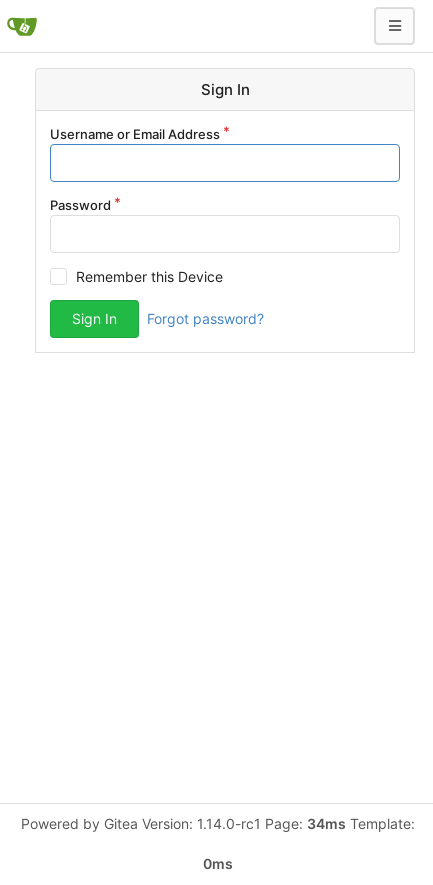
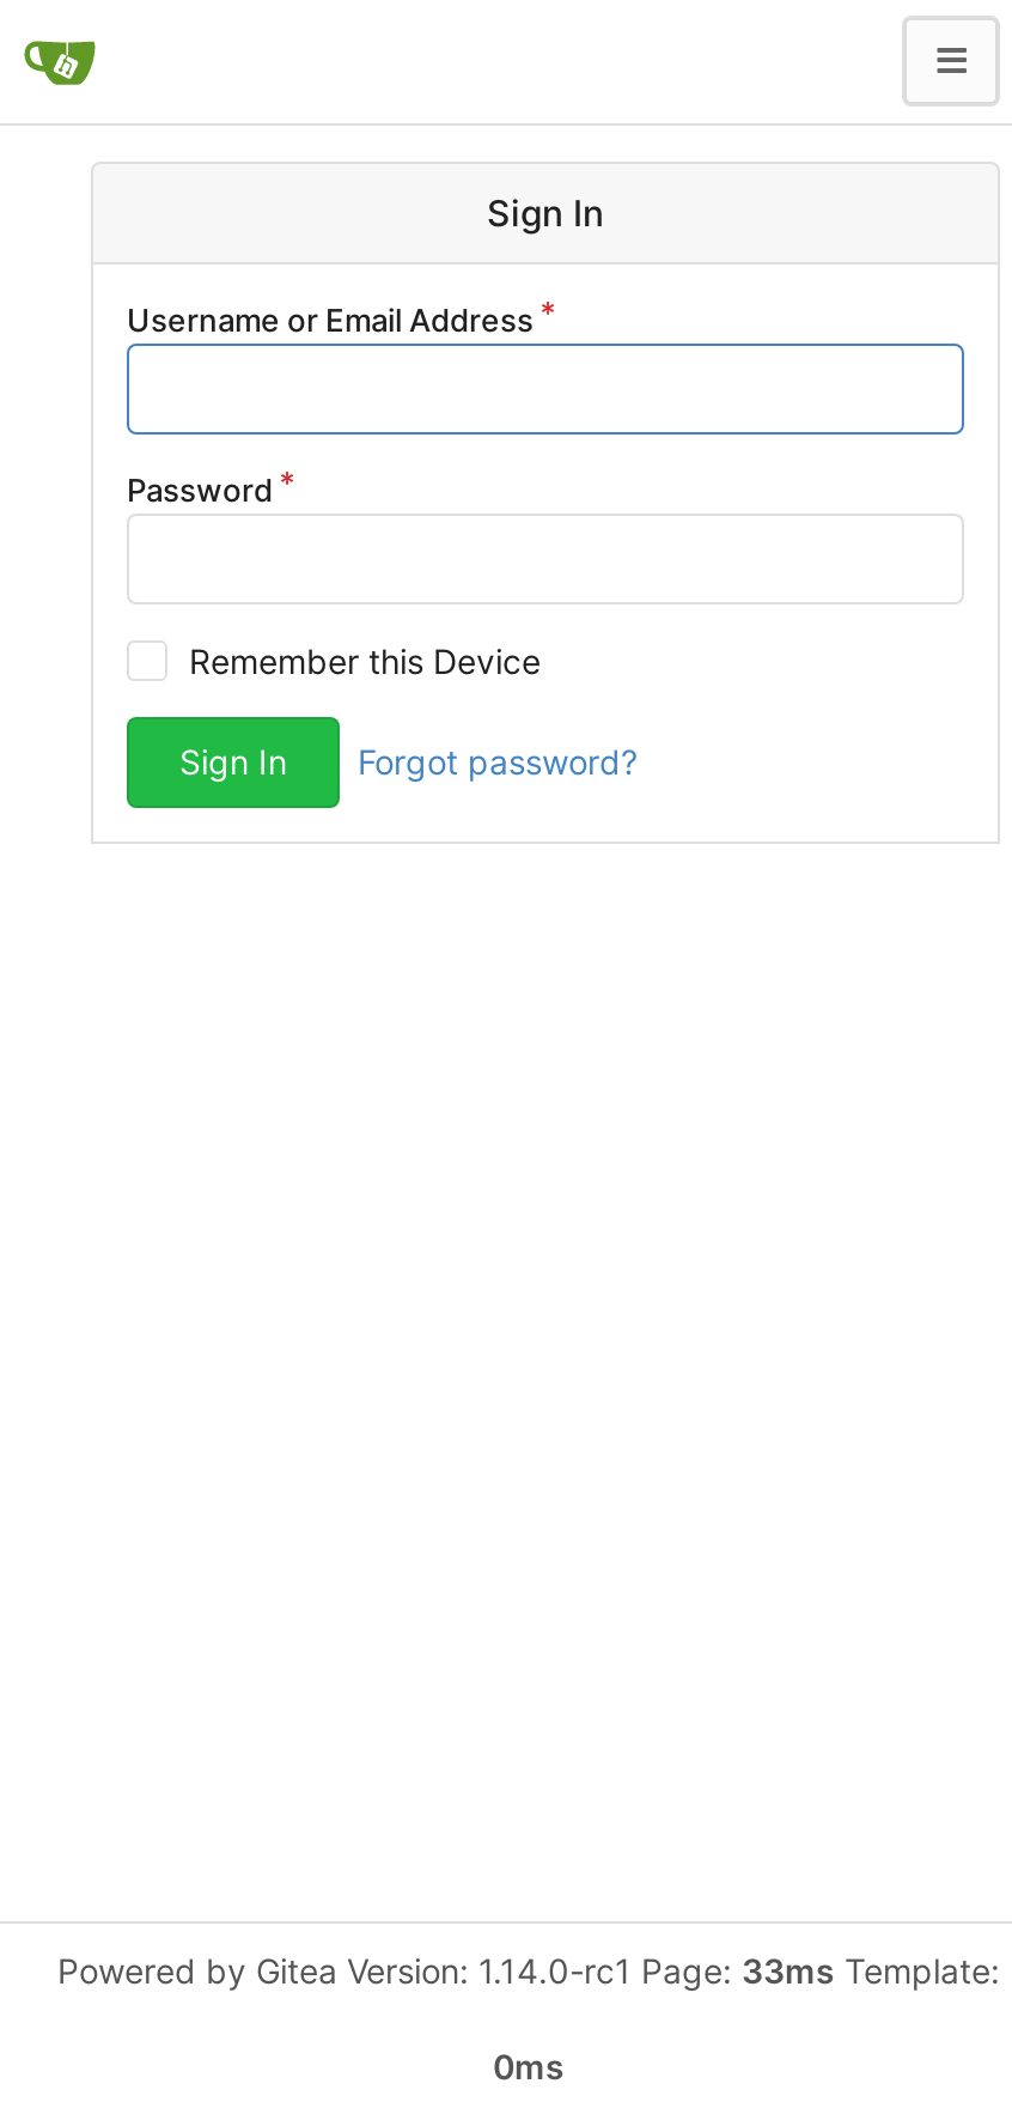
- Powered by Gitea Version: 1.14.0-rc1 Page: 34ms Template:
+ Powered by Gitea Version: 1.14.0-rc1 Page: 33ms Template:
